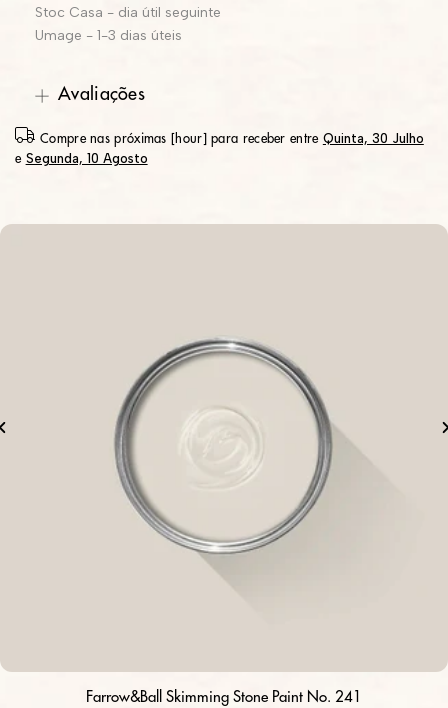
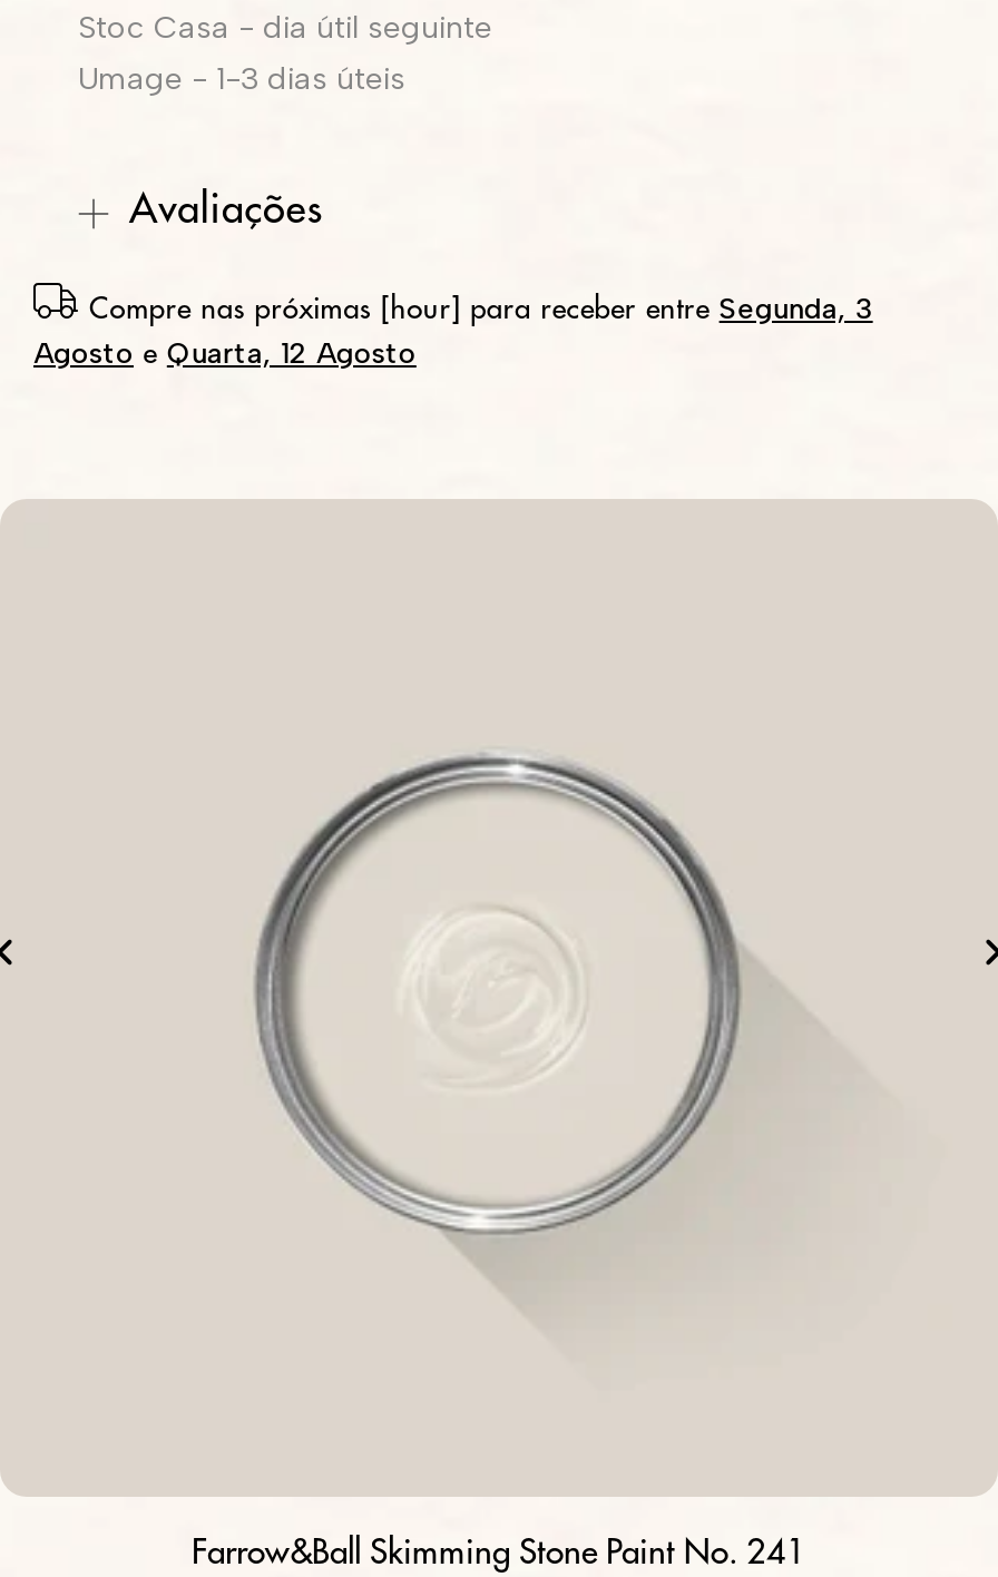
- Compre nas próximas [hour] para receber entre Quinta, 30 Julho
- e Segunda, 10 Agosto
+ Compre nas próximas [hour] para receber entre Segunda, 3
+ Agosto e Quarta, 12 Agosto
